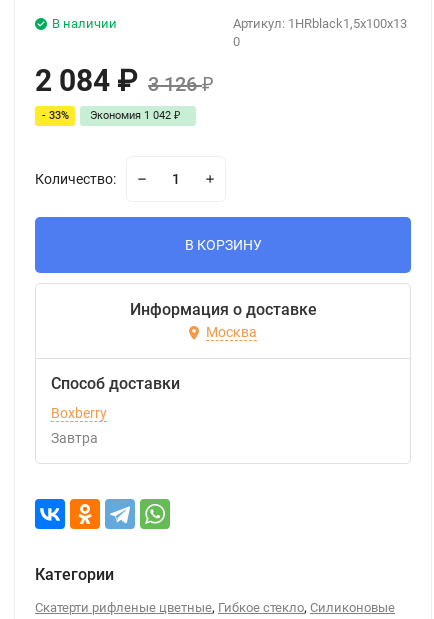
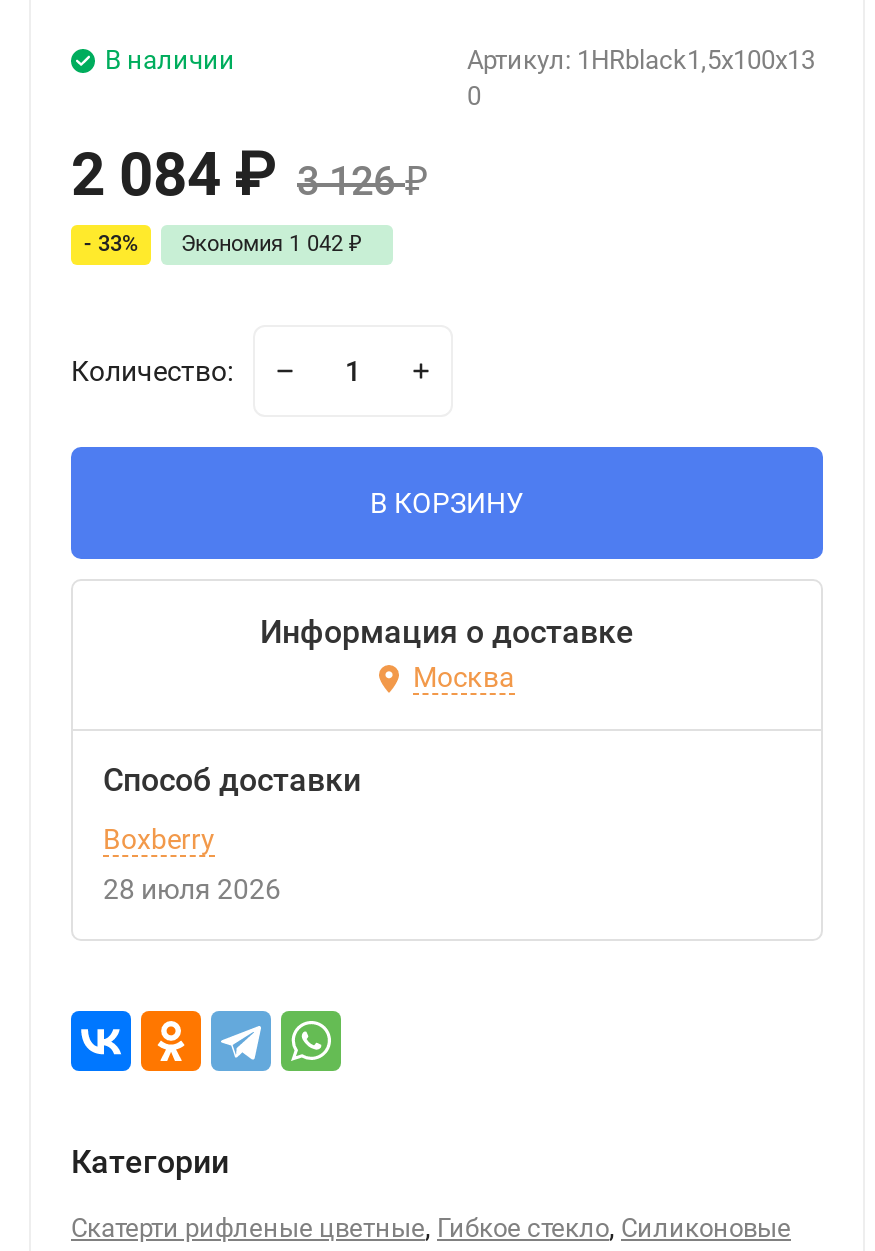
- Завтра
+ 28 июля 2026
